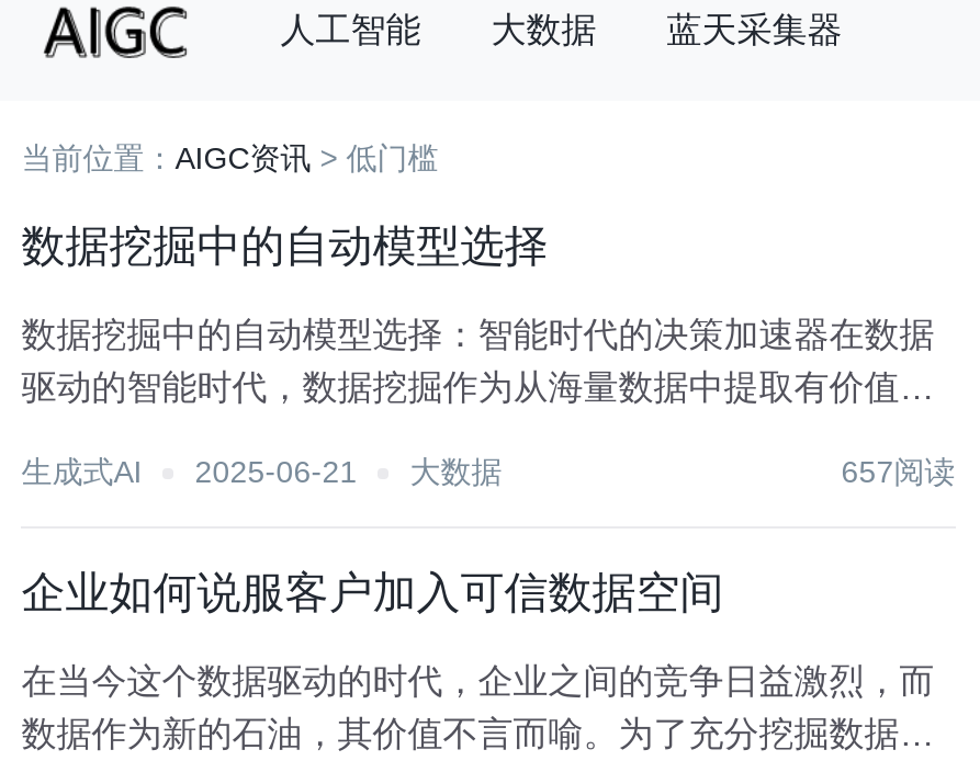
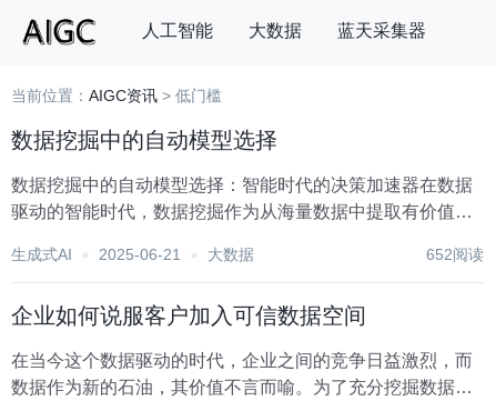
- 657阅读
+ 652阅读
